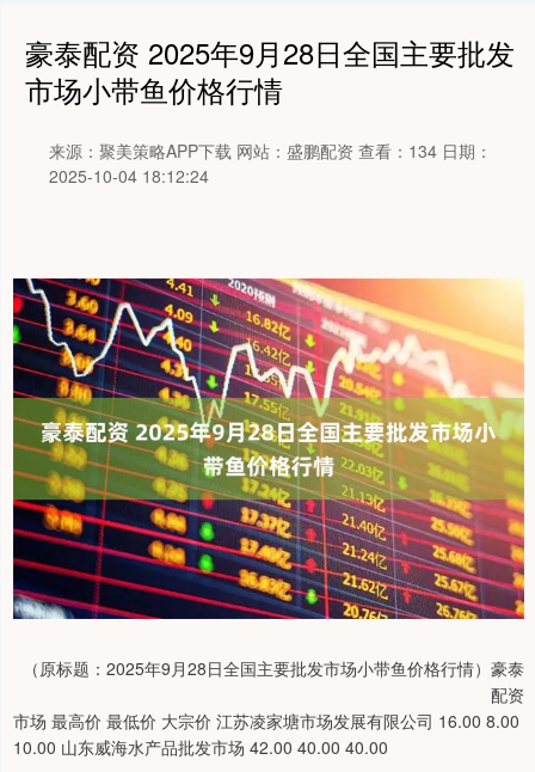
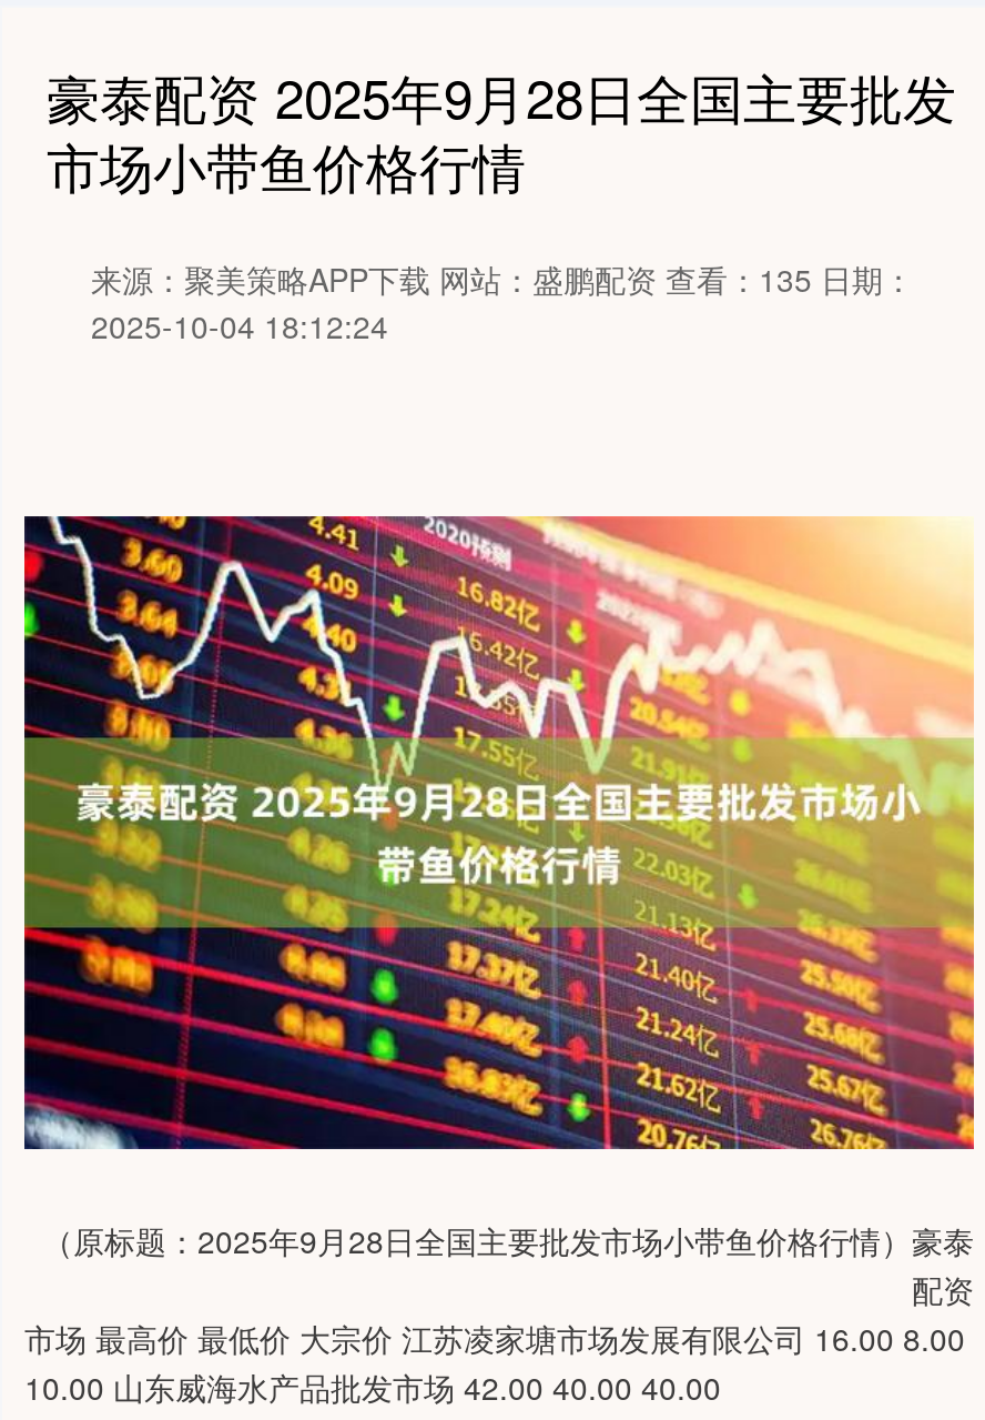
- 来源：聚美策略APP下载网站：盛鹏配资 查看：134 日期：
+ 来源：聚美策略APP下载网站：盛鹏配资 查看：135 日期：
